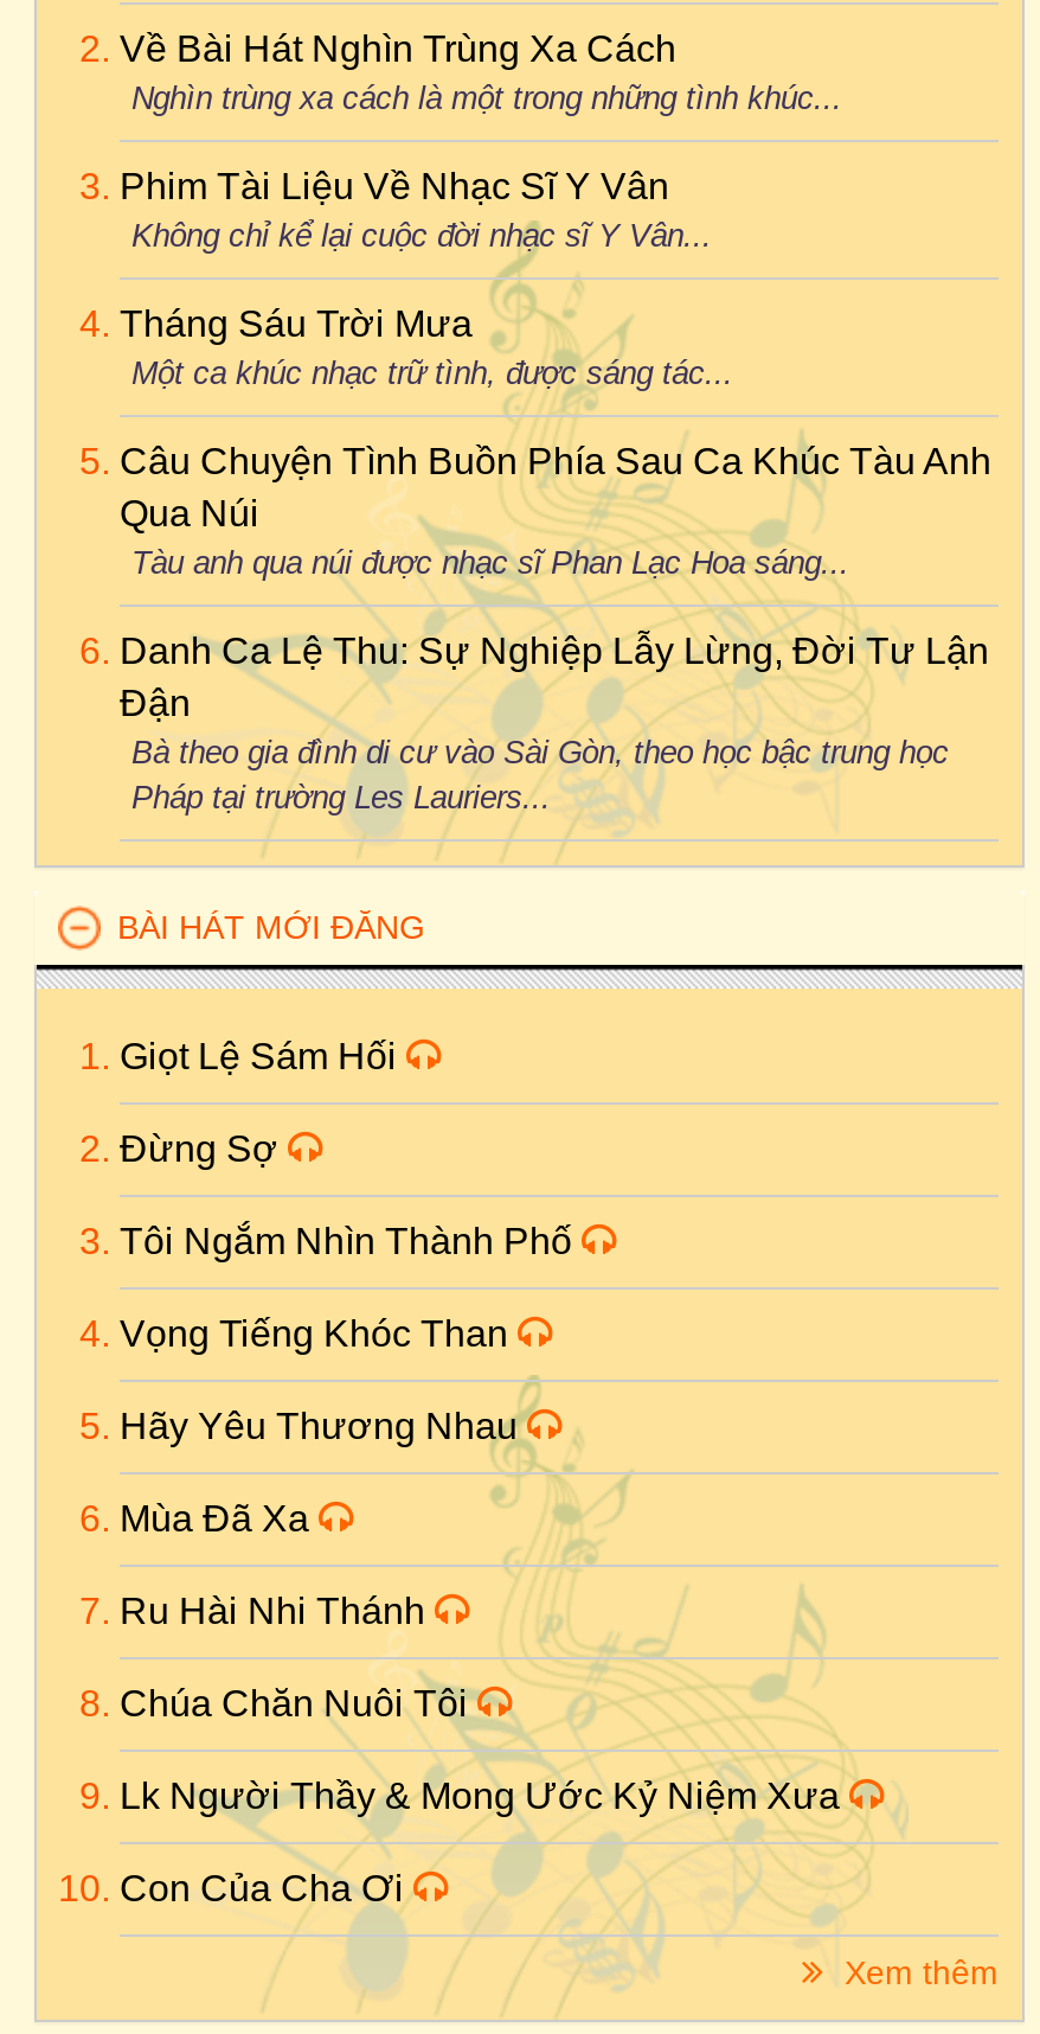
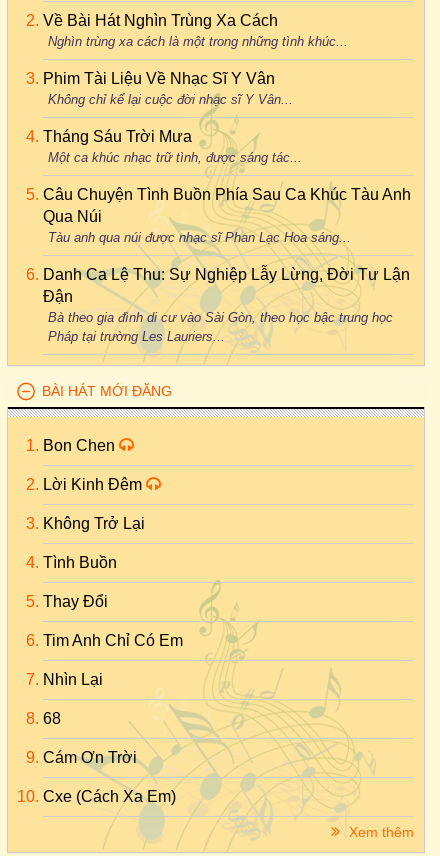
- Giọt Lệ Sám Hối
+ Bon Chen

- Đừng Sợ
+ Lời Kinh Đêm

- Tôi Ngắm Nhìn Thành Phố
+ Không Trở Lại

- Vọng Tiếng Khóc Than
+ Tình Buồn

- Hãy Yêu Thương Nhau
+ Thay Đổi

- Mùa Đã Xa
+ Tim Anh Chỉ Có Em

- Ru Hài Nhi Thánh
+ Nhìn Lại

- Chúa Chăn Nuôi Tôi
+ 68

- Lk Người Thầy & Mong Ước Kỷ Niệm Xưa
+ Cám Ơn Trời

- Con Của Cha Ơi
+ Cxe (Cách Xa Em)
